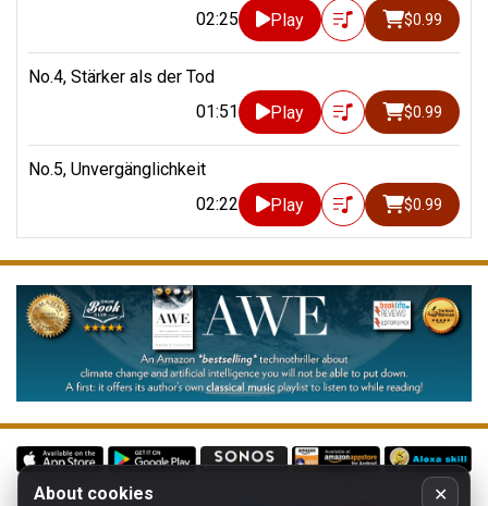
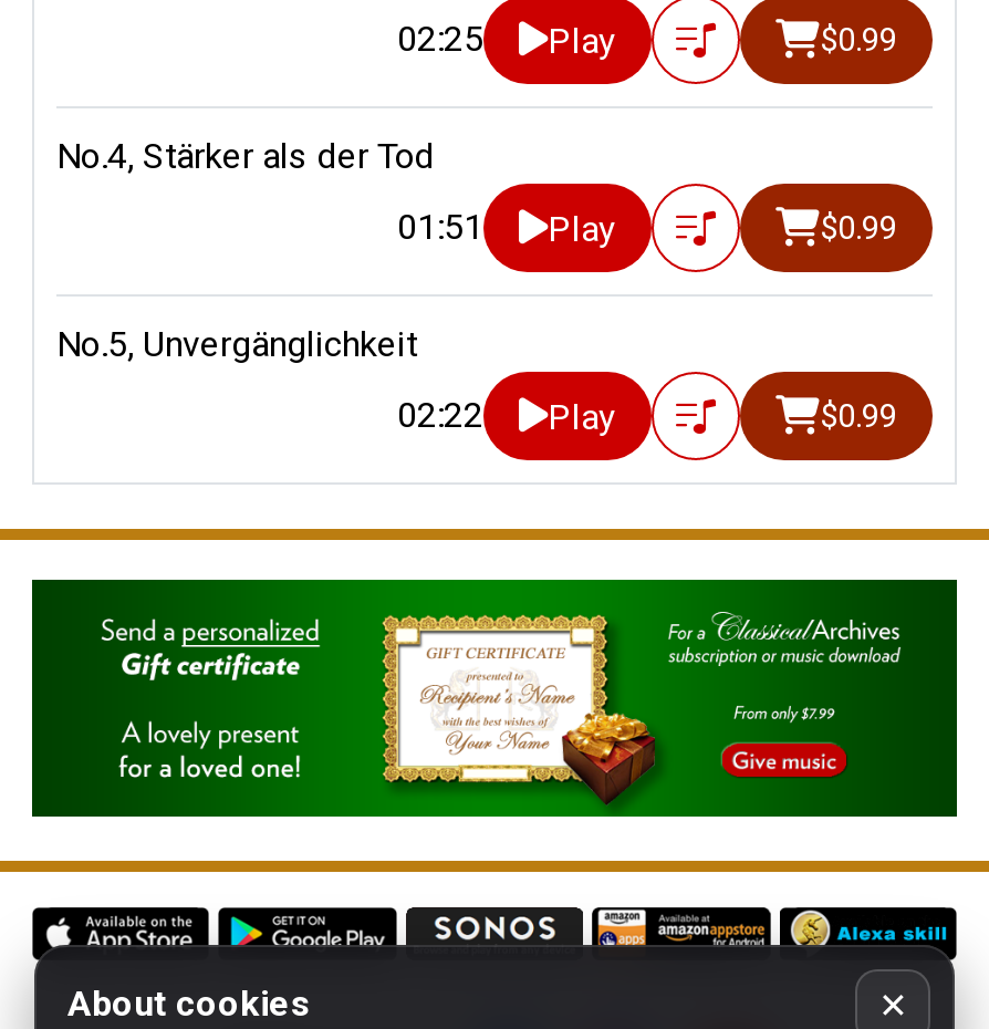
- [image]
+ [image]
